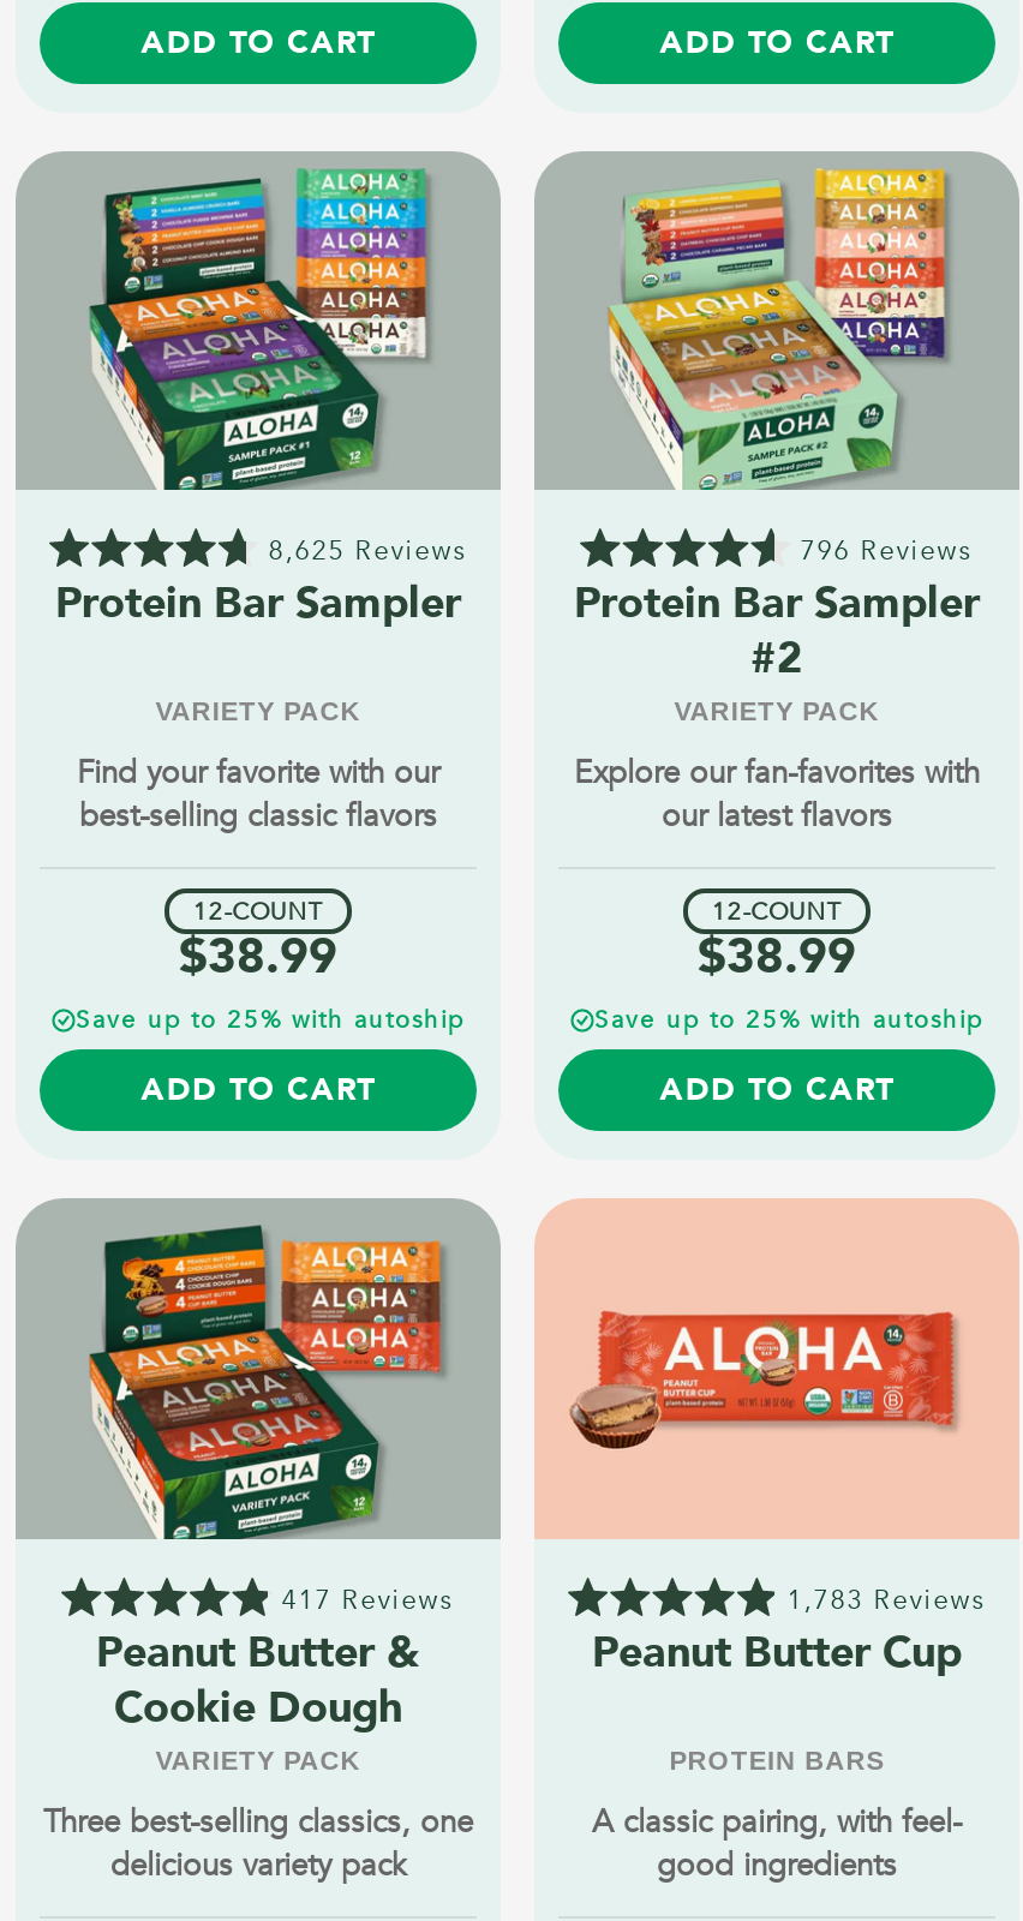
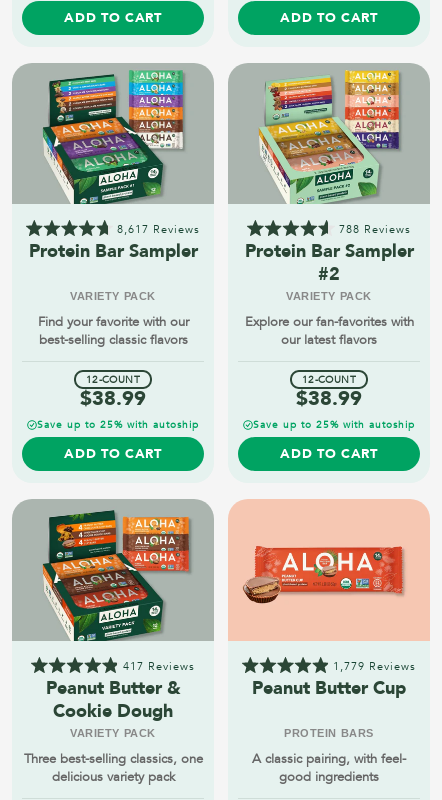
- 8,625 Reviews
+ 8,617 Reviews

- 796 Reviews
+ 788 Reviews

- 1,783 Reviews
+ 1,779 Reviews
